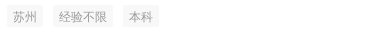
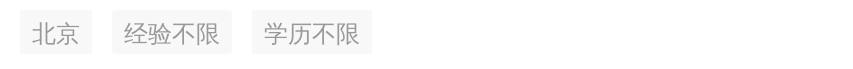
- 苏州
+ 北京

- 本科
+ 学历不限
